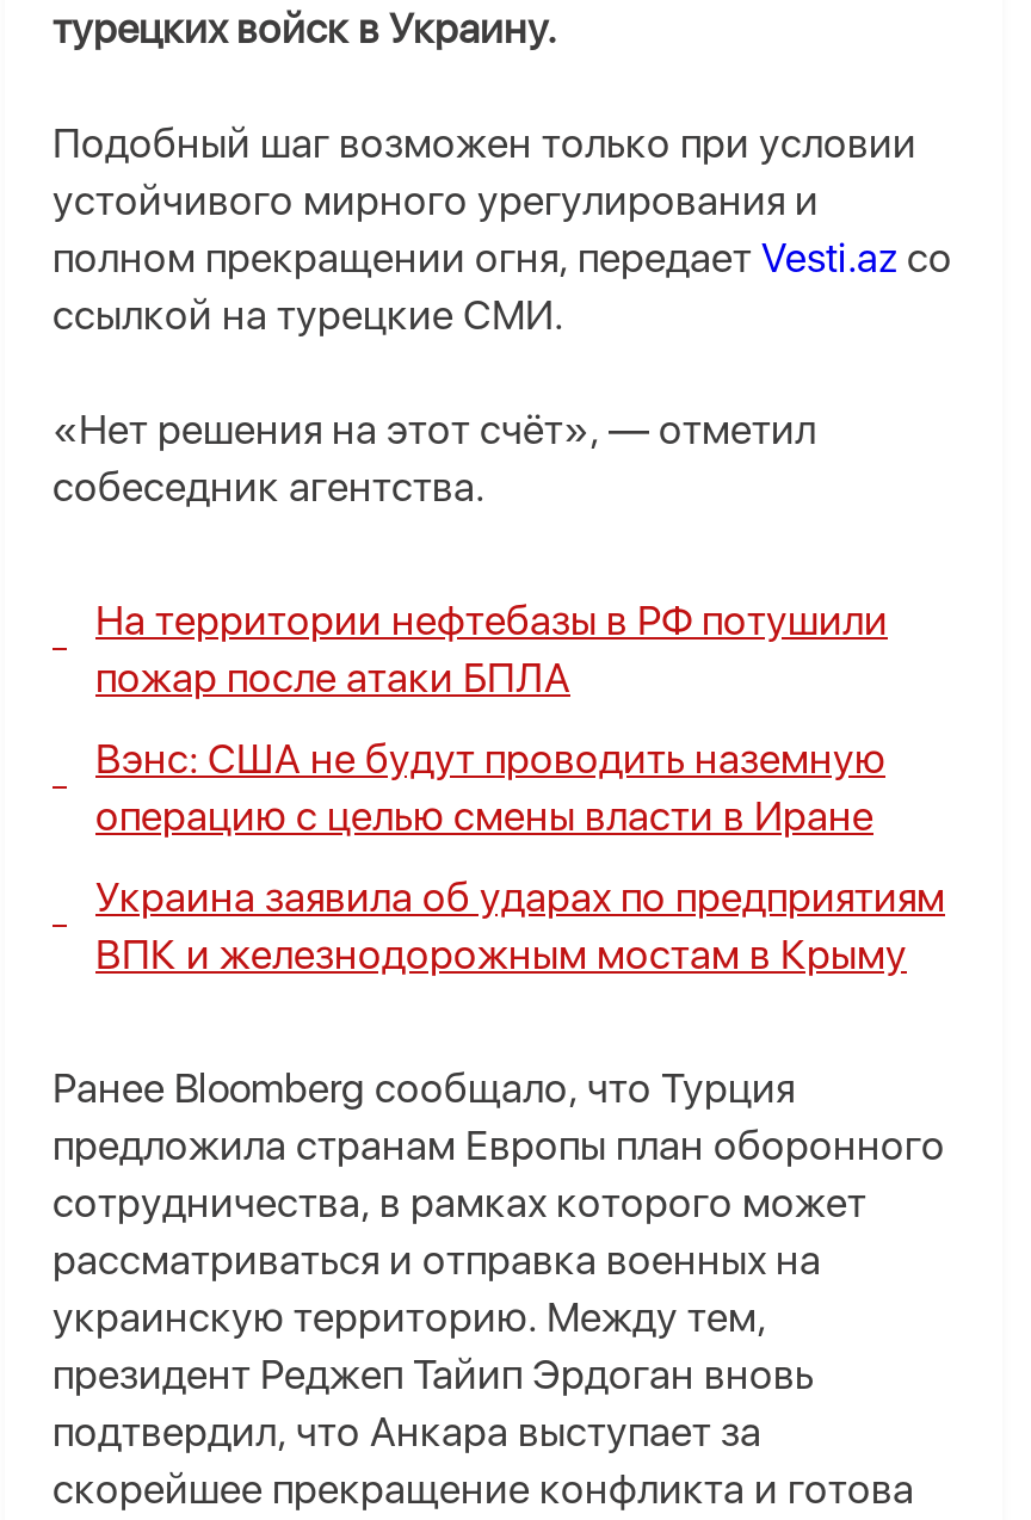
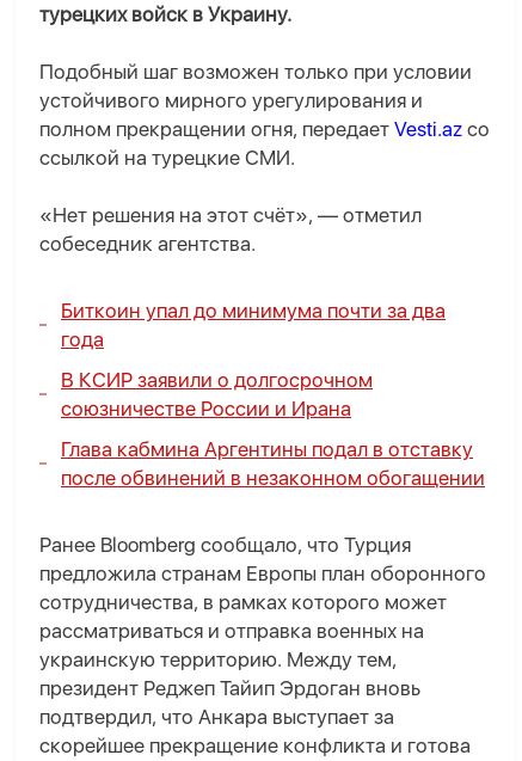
- На территории нефтебазы в РФ потушили
- пожар после атаки БПЛА
+ Биткоин упал до минимума почти за два
+ года

- Вэнс: США не будут проводить наземную
- операцию с целью смены власти в Иране
+ В КСИР заявили о долгосрочном
+ союзничестве России и Ирана

- Украина заявила об ударах по предприятиям
- ВПК и железнодорожным мостам в Крыму
+ Глава кабмина Аргентины подал в отставку
+ после обвинений в незаконном обогащении
